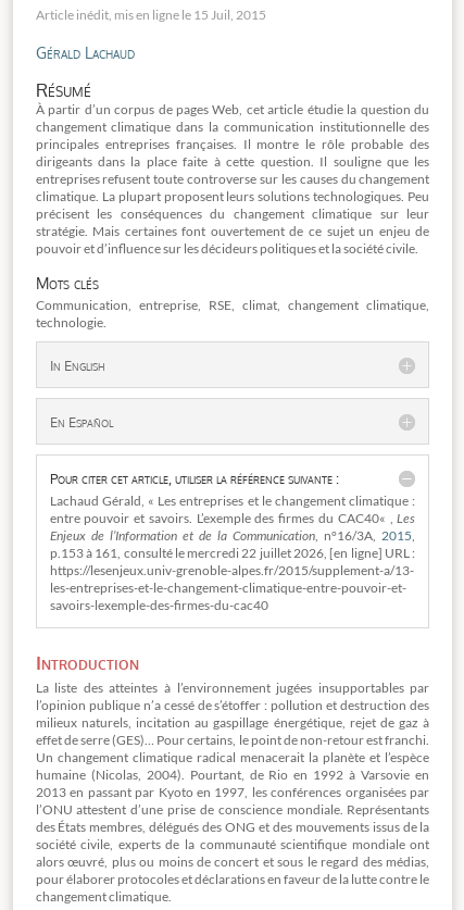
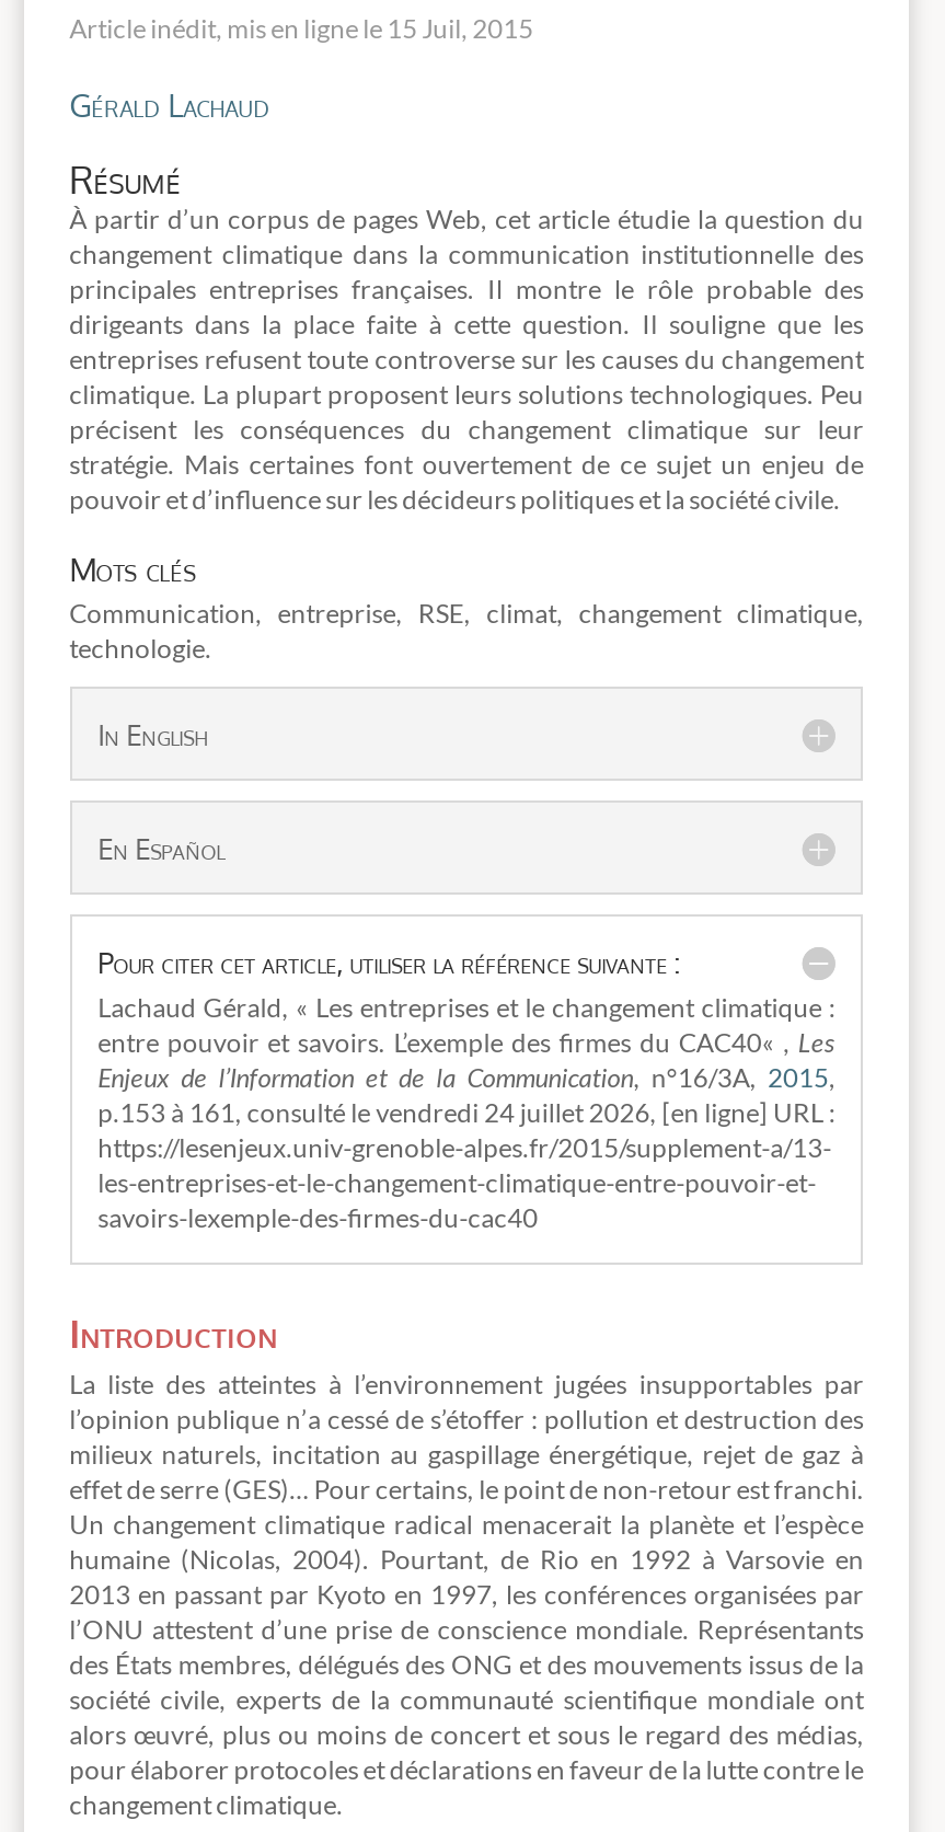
- p.153 à 161, consulté le mercredi 22 juillet 2026, [en ligne] URL :
+ p.153 à 161, consulté le vendredi 24 juillet 2026, [en ligne] URL :
